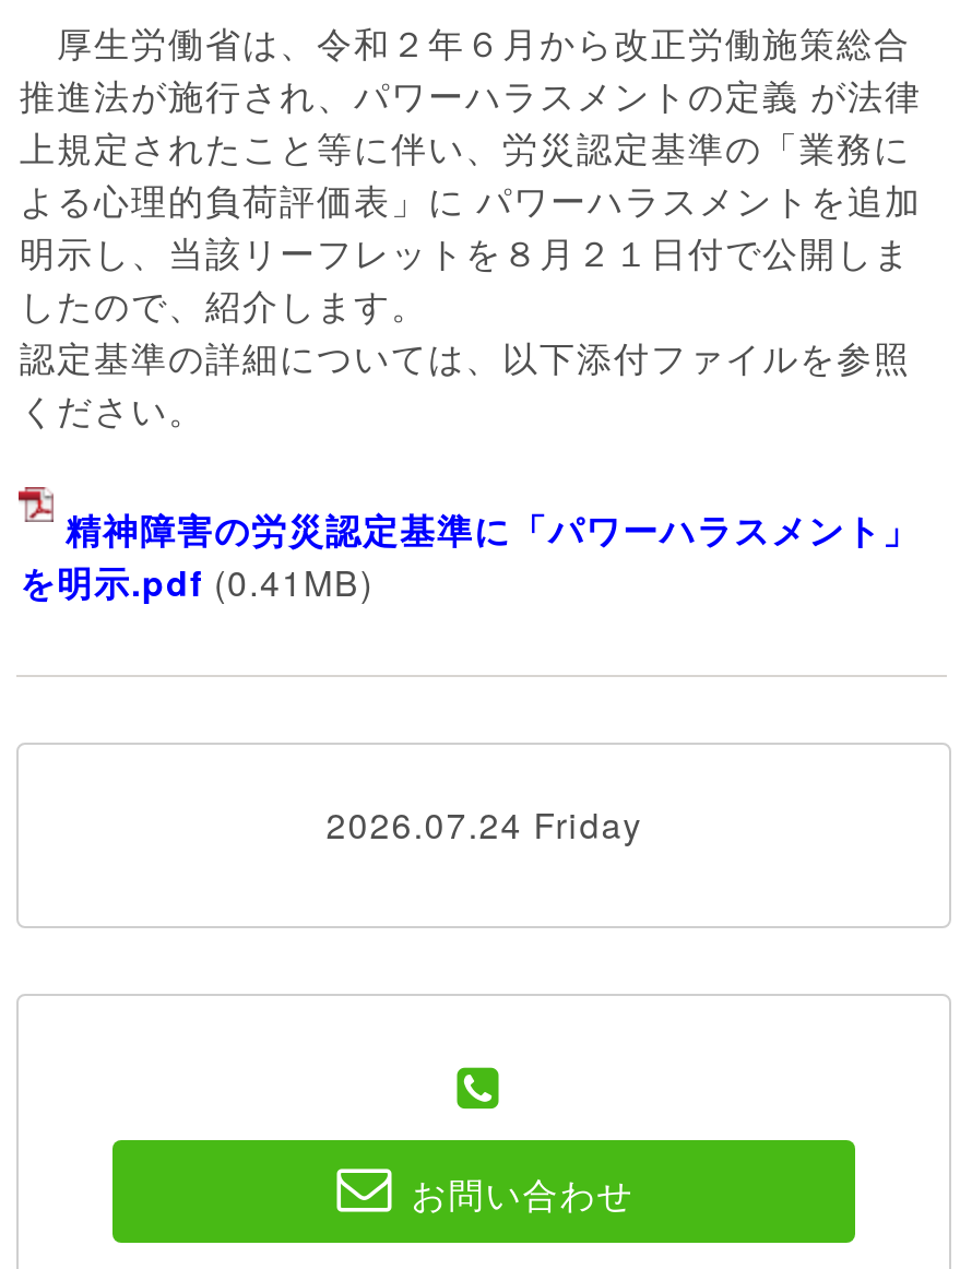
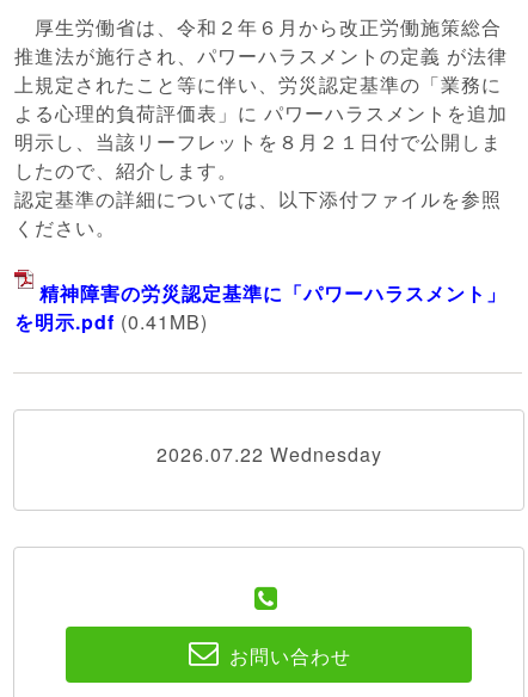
- 2026.07.24 Friday
+ 2026.07.22 Wednesday
